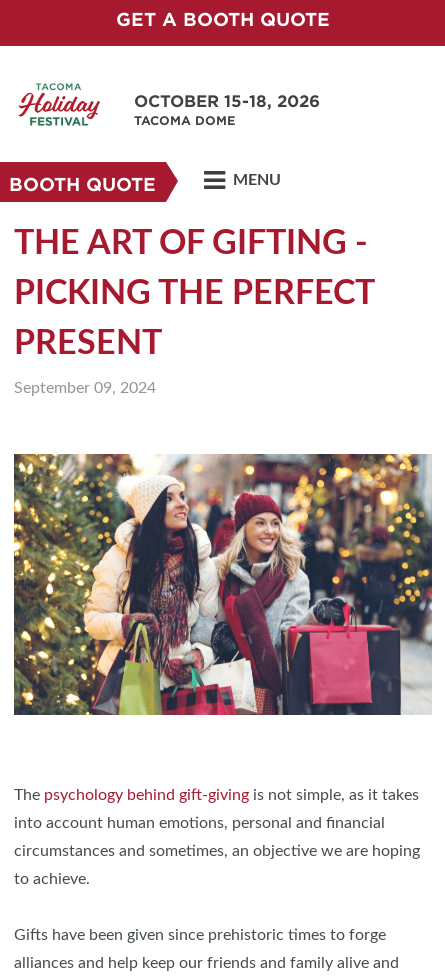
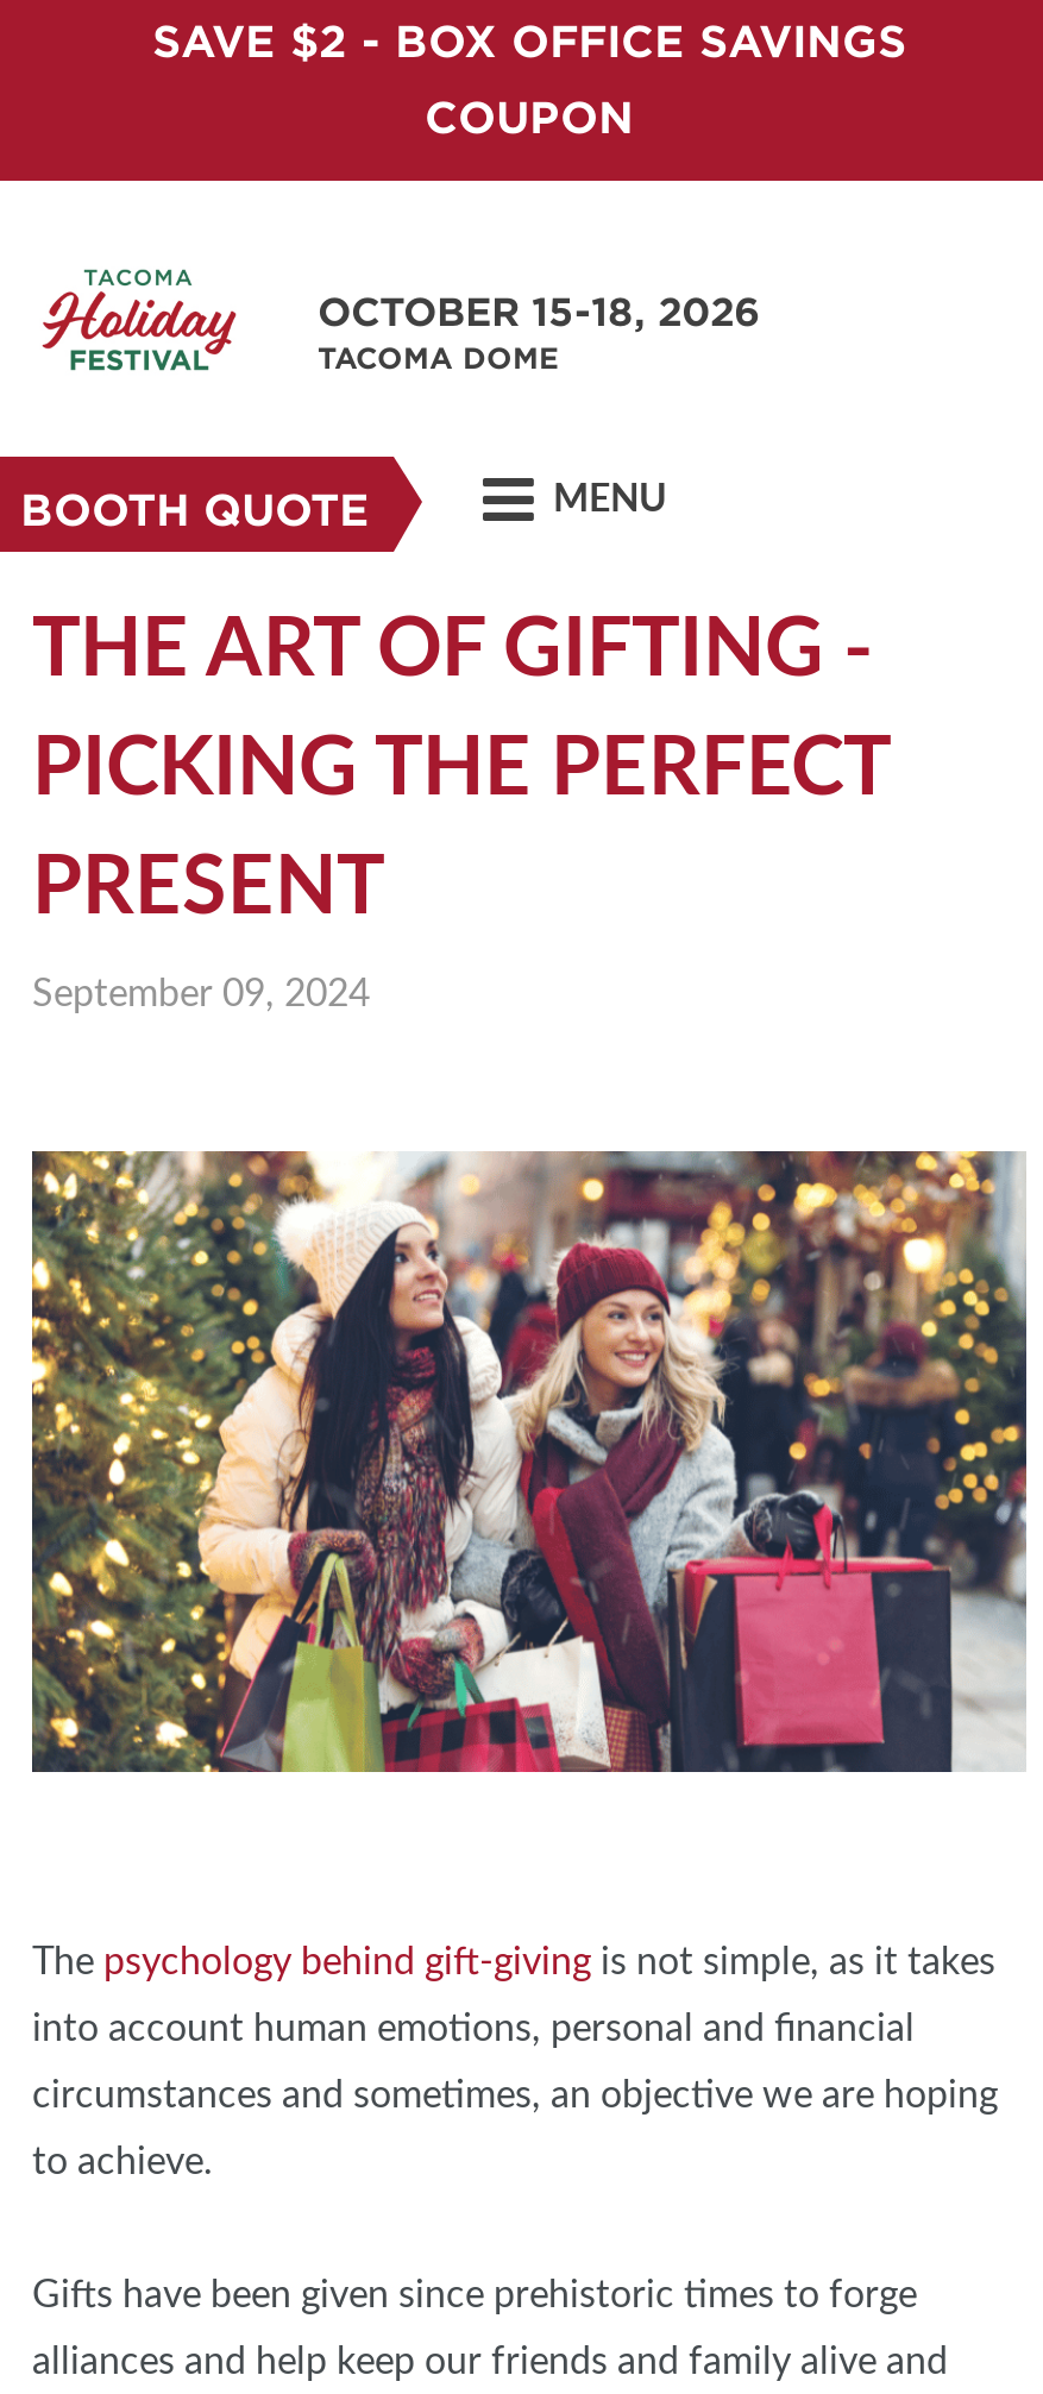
- GET A BOOTH QUOTE
+ SAVE $2 - BOX OFFICE SAVINGS
+ COUPON
